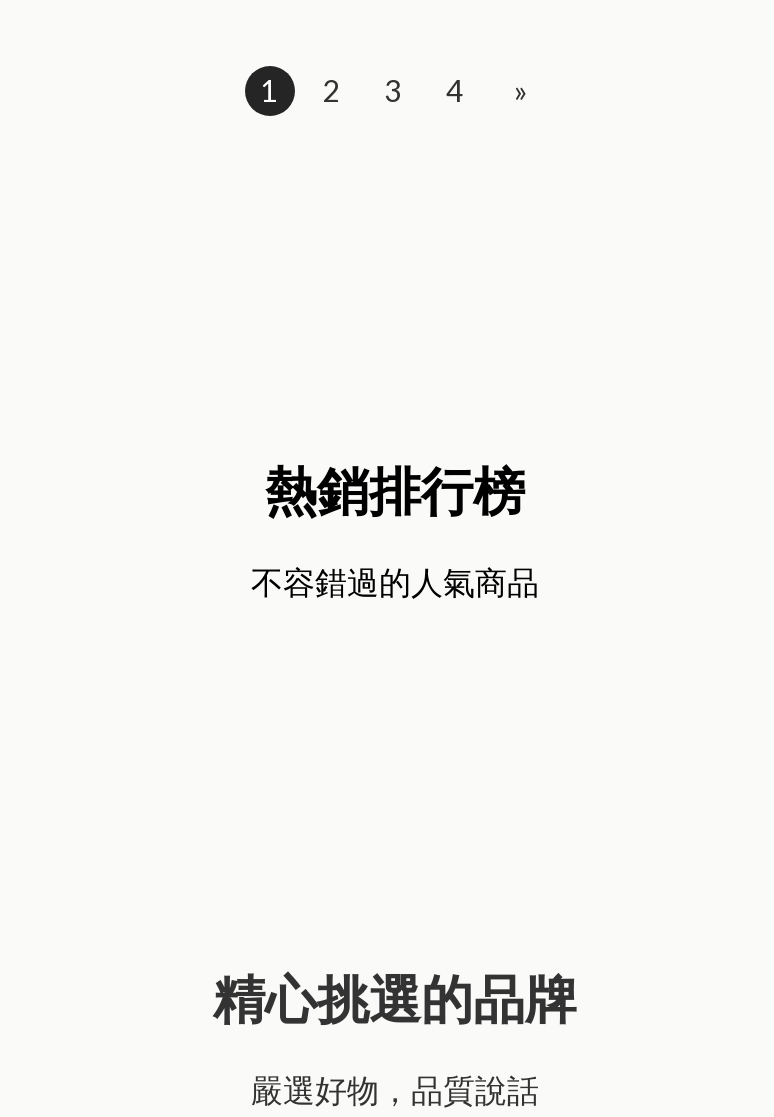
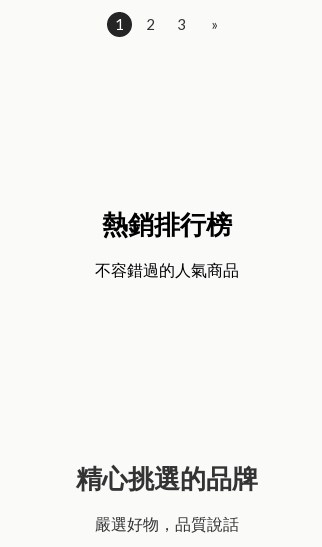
- 4
